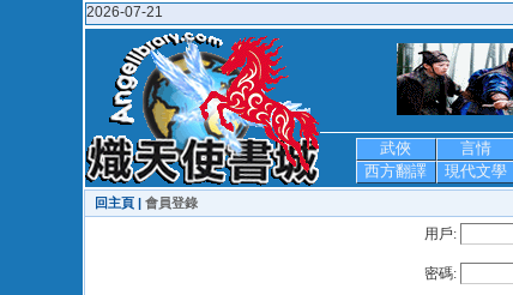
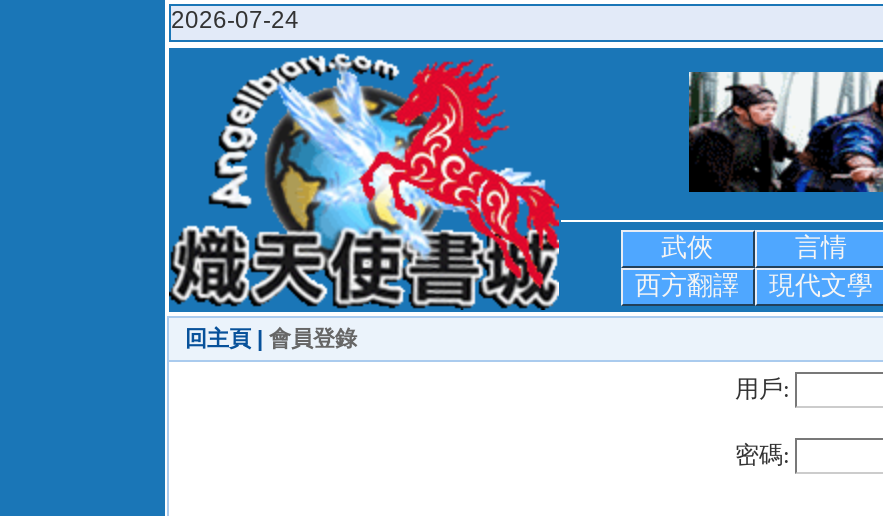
- 2026-07-21
+ 2026-07-24
